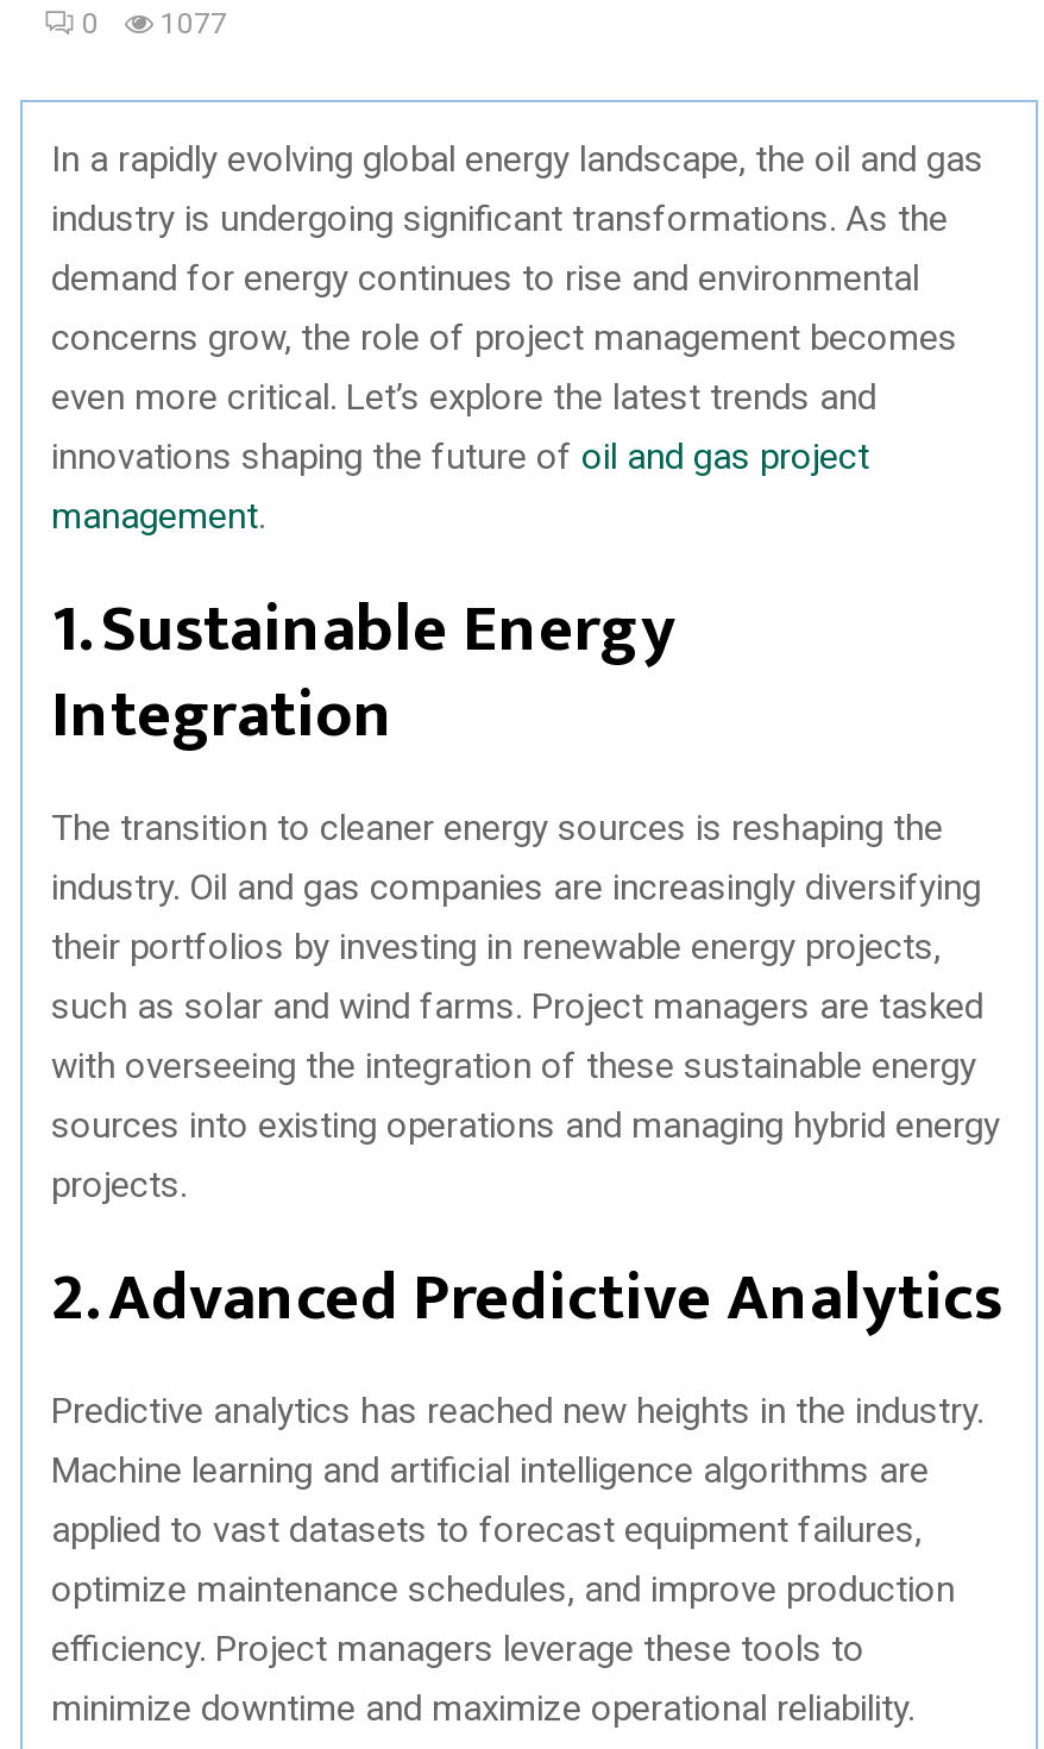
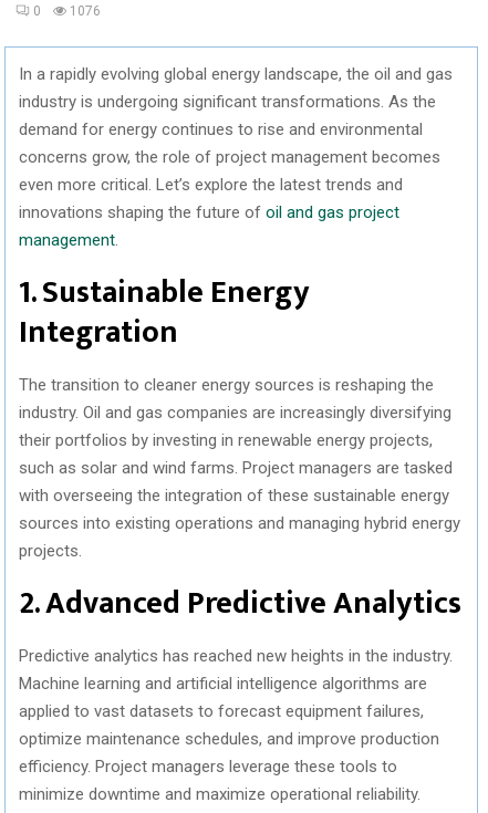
- 0 1077
+ 0 1076
